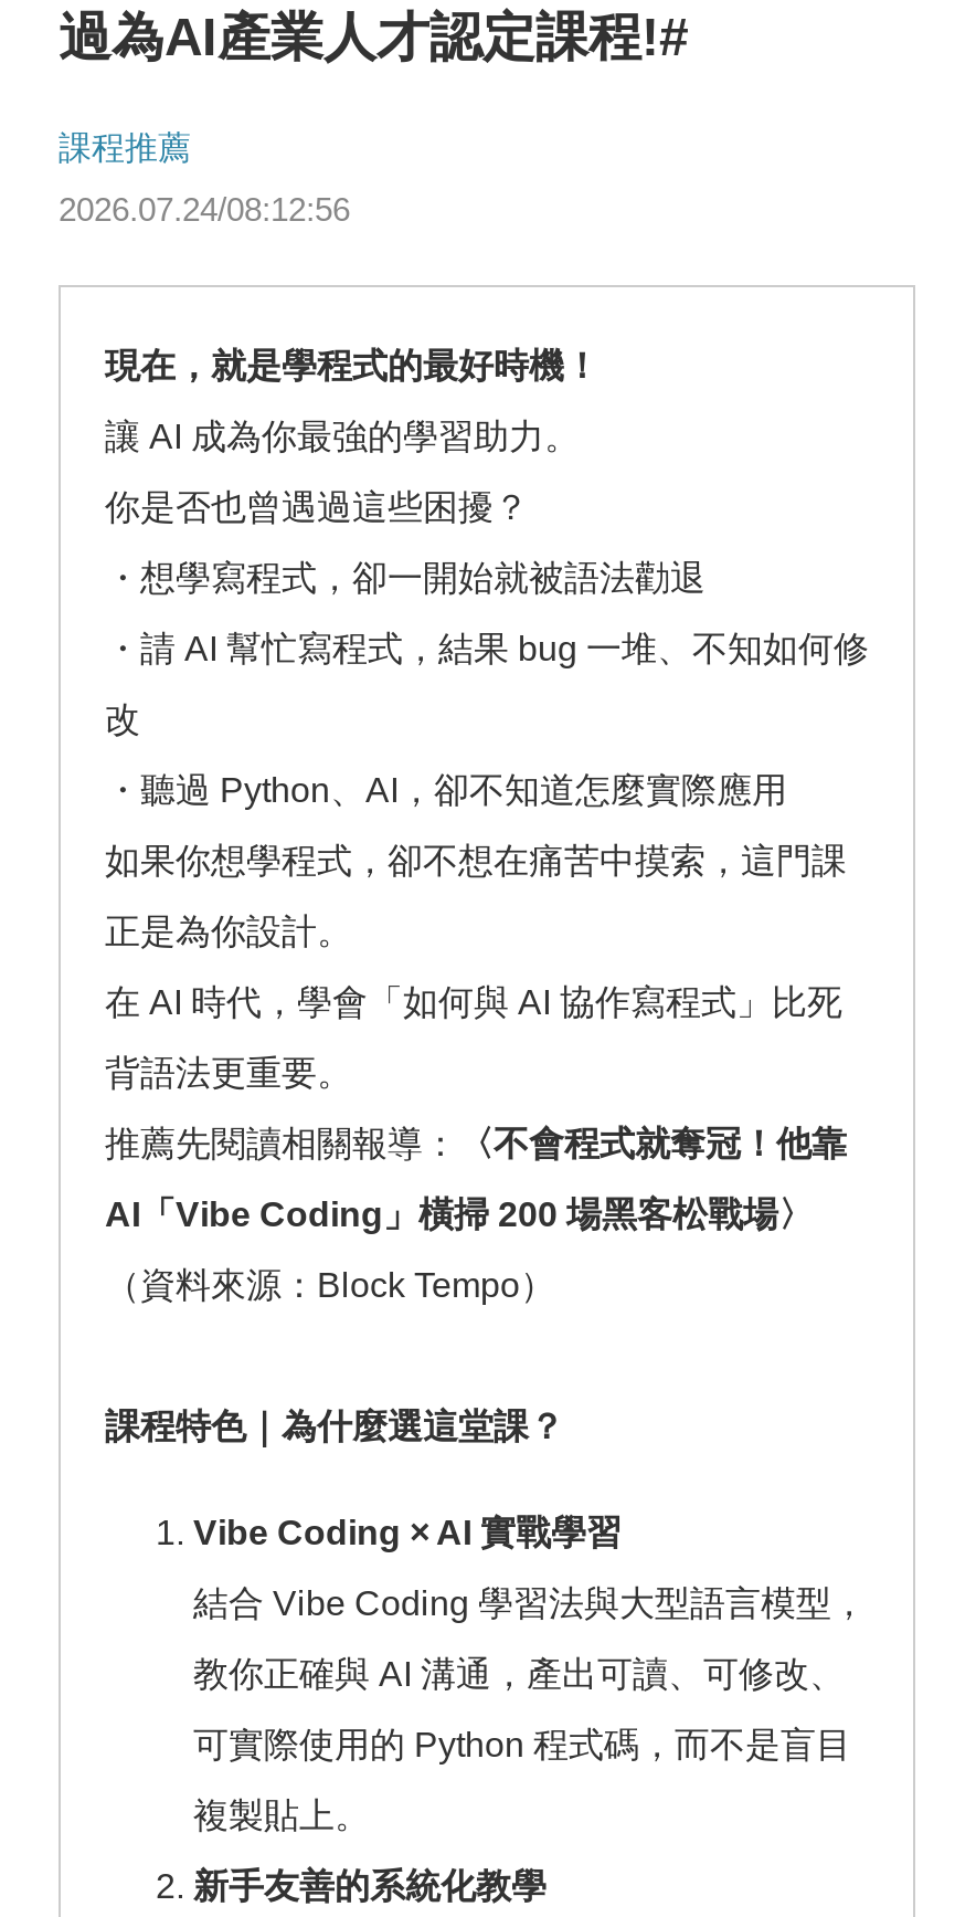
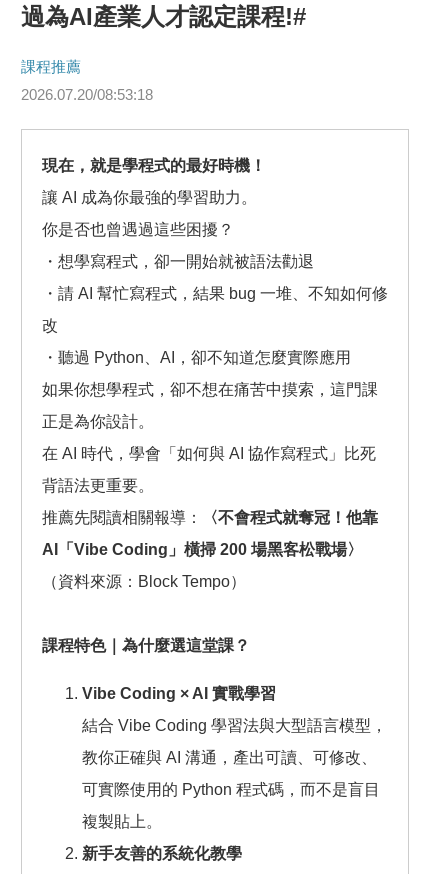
- 2026.07.24/08:12:56
+ 2026.07.20/08:53:18
